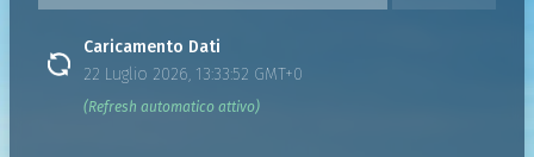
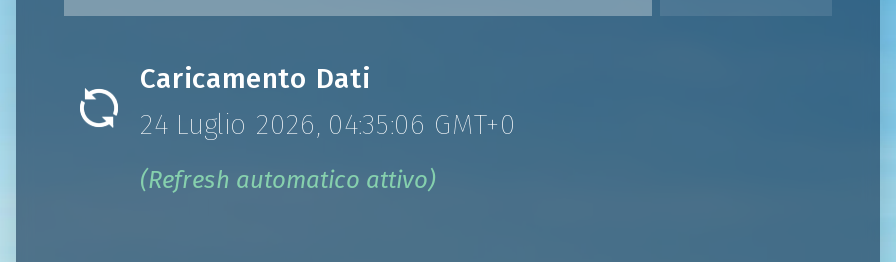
- 22 Luglio 2026, 13:33:52 GMT+0
+ 24 Luglio 2026, 04:35:06 GMT+0
